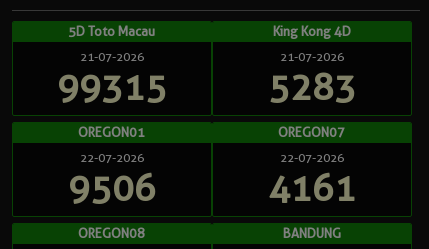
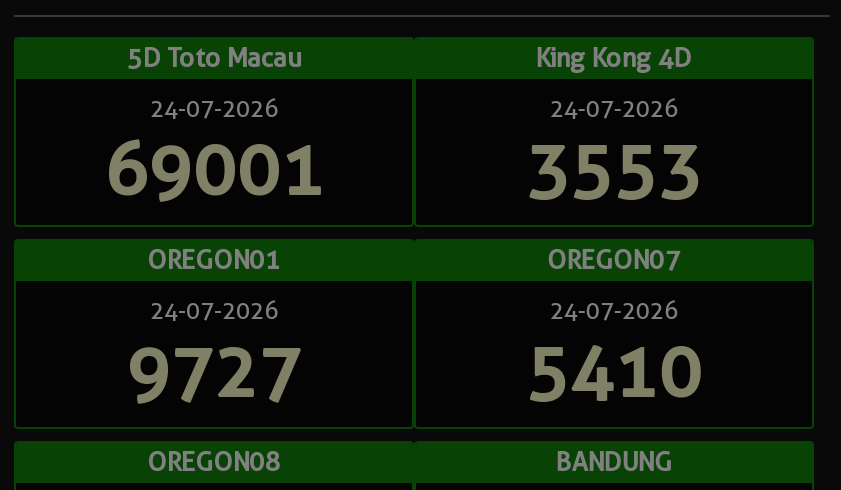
- 21-07-2026
+ 24-07-2026

- 21-07-2026
+ 24-07-2026

- 99315
+ 69001

- 5283
+ 3553

- 22-07-2026
+ 24-07-2026

- 22-07-2026
+ 24-07-2026

- 9506
+ 9727

- 4161
+ 5410
